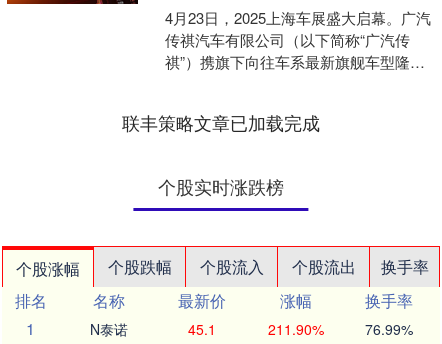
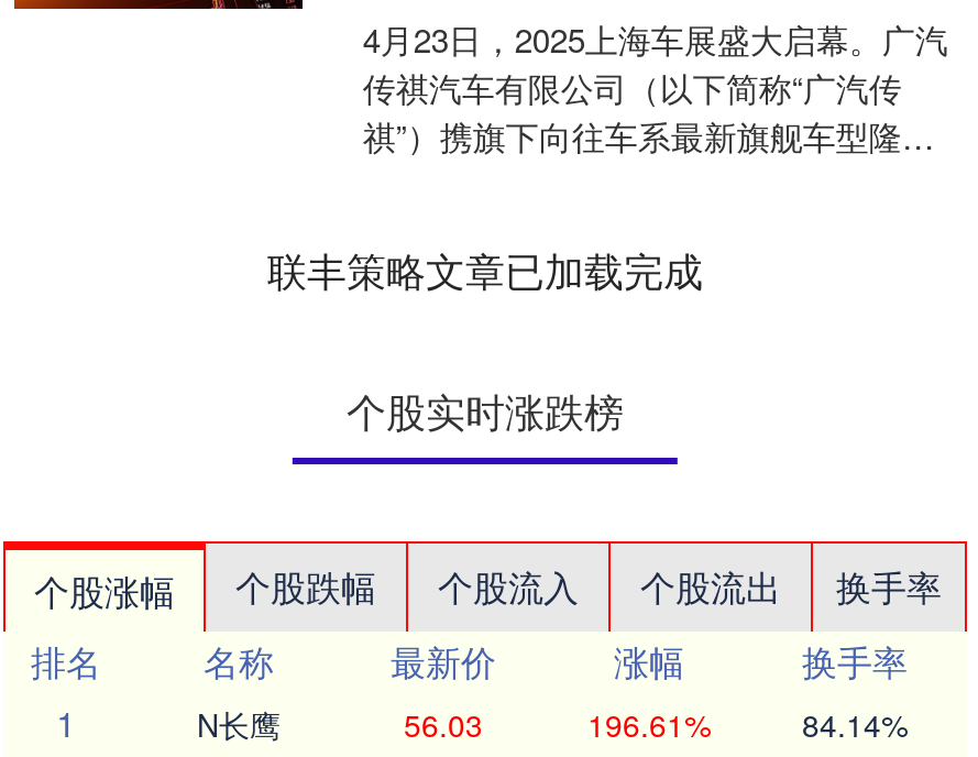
- N泰诺
+ N长鹰

- 45.1
+ 56.03

- 211.90%
+ 196.61%

- 76.99%
+ 84.14%
